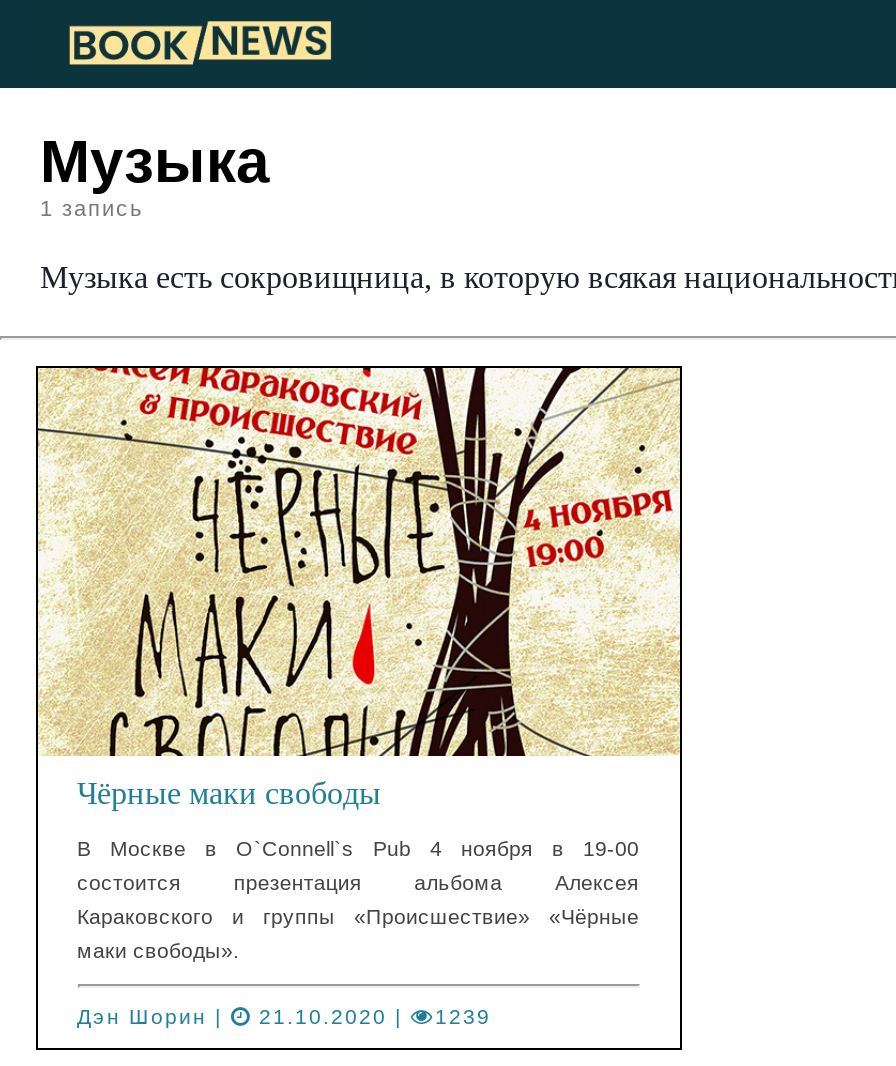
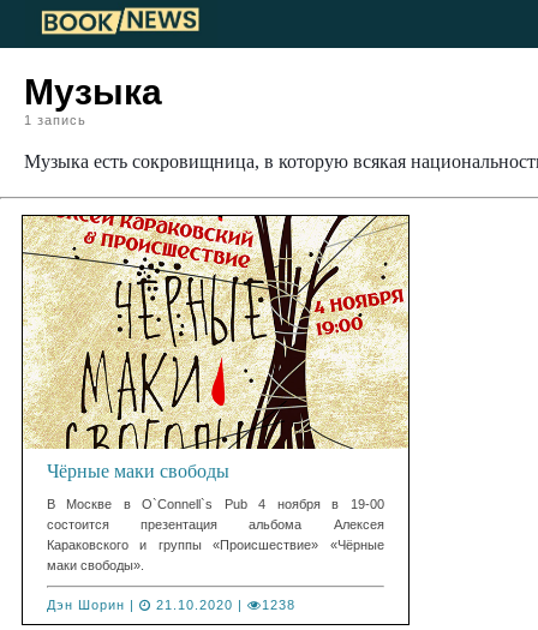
- 1239
+ 1238
